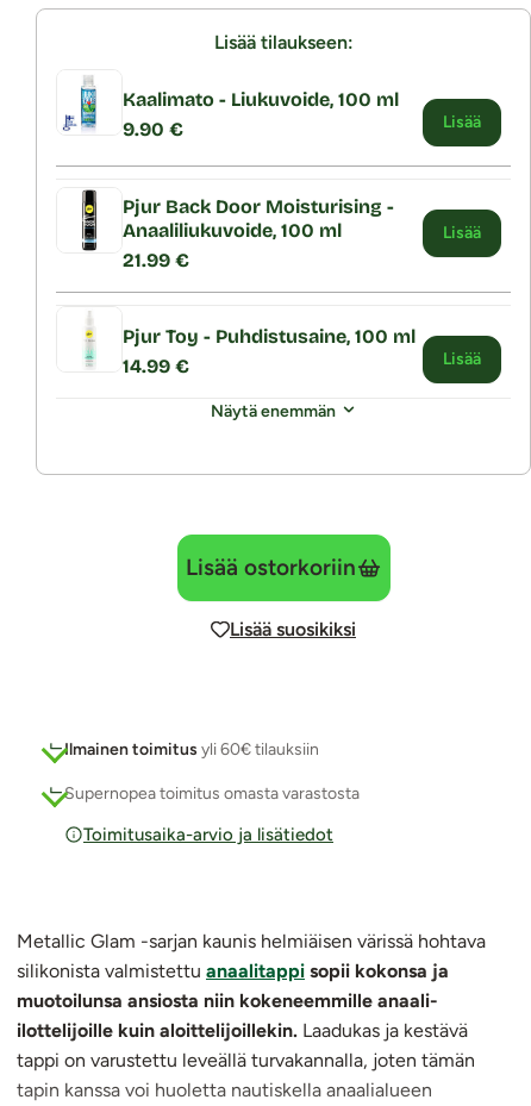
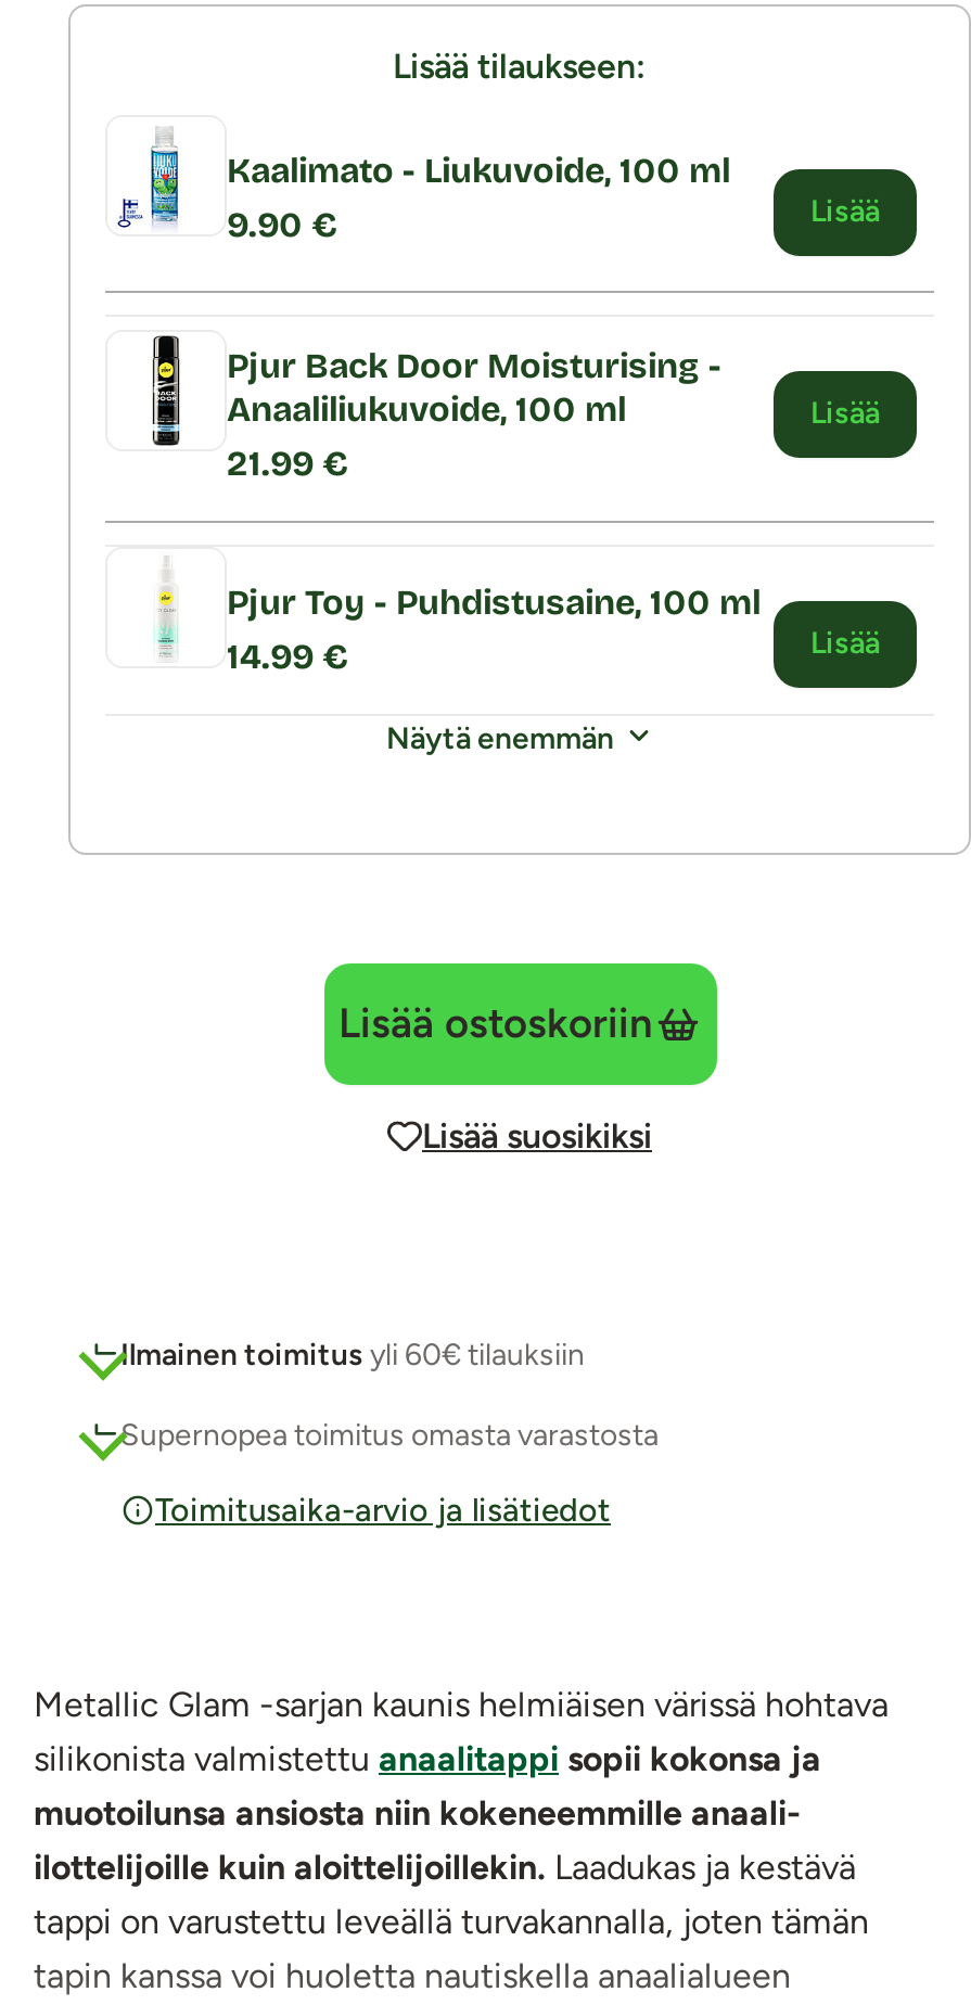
- Lisää ostorkoriin
+ Lisää ostoskoriin
